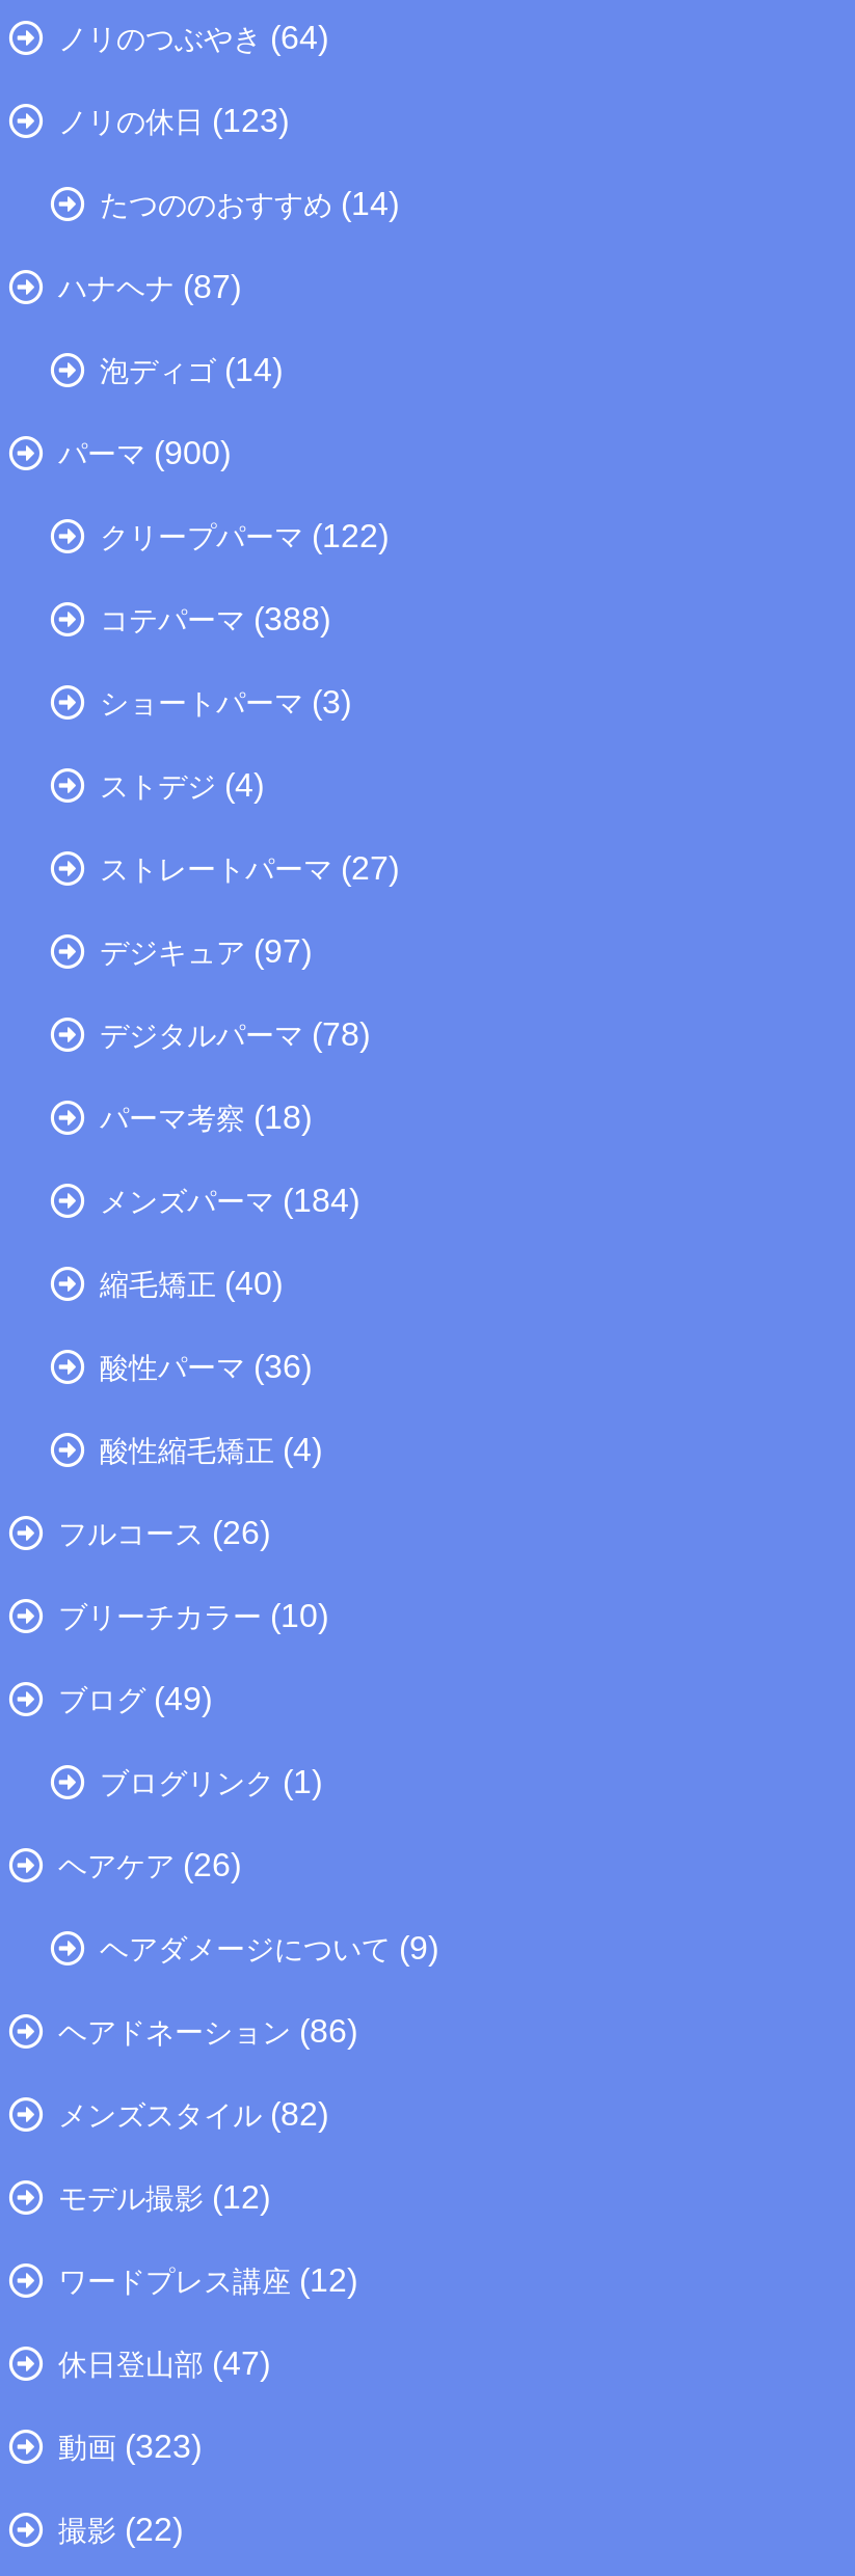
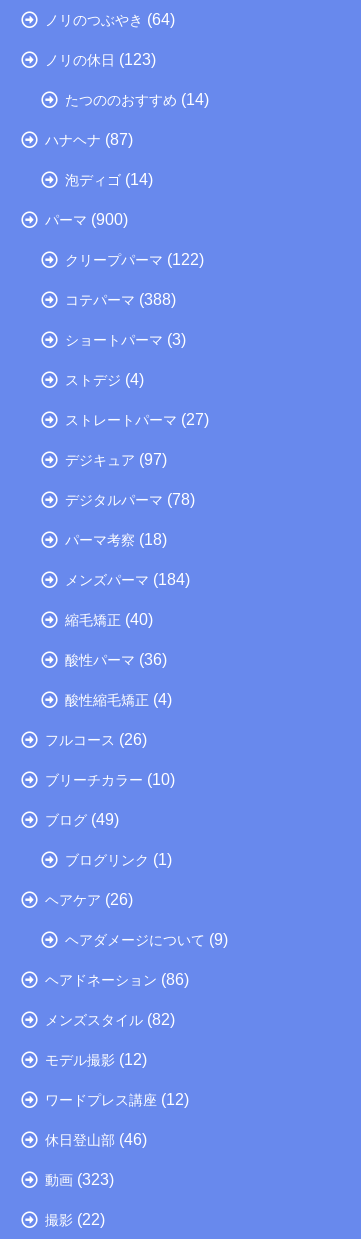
- 休日登山部(47)
+ 休日登山部(46)
